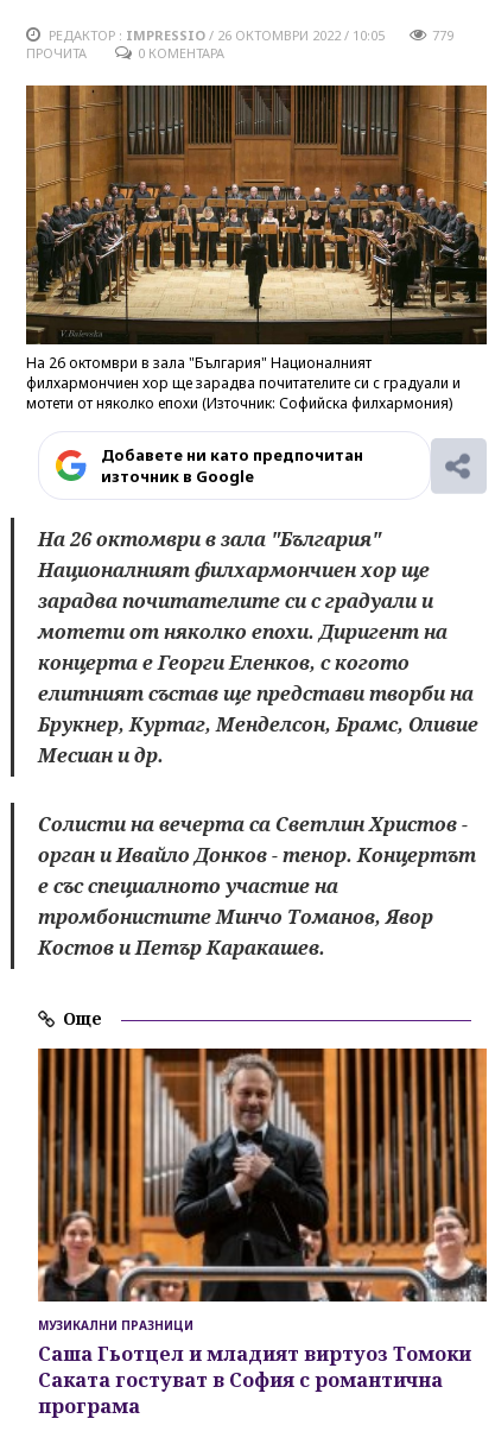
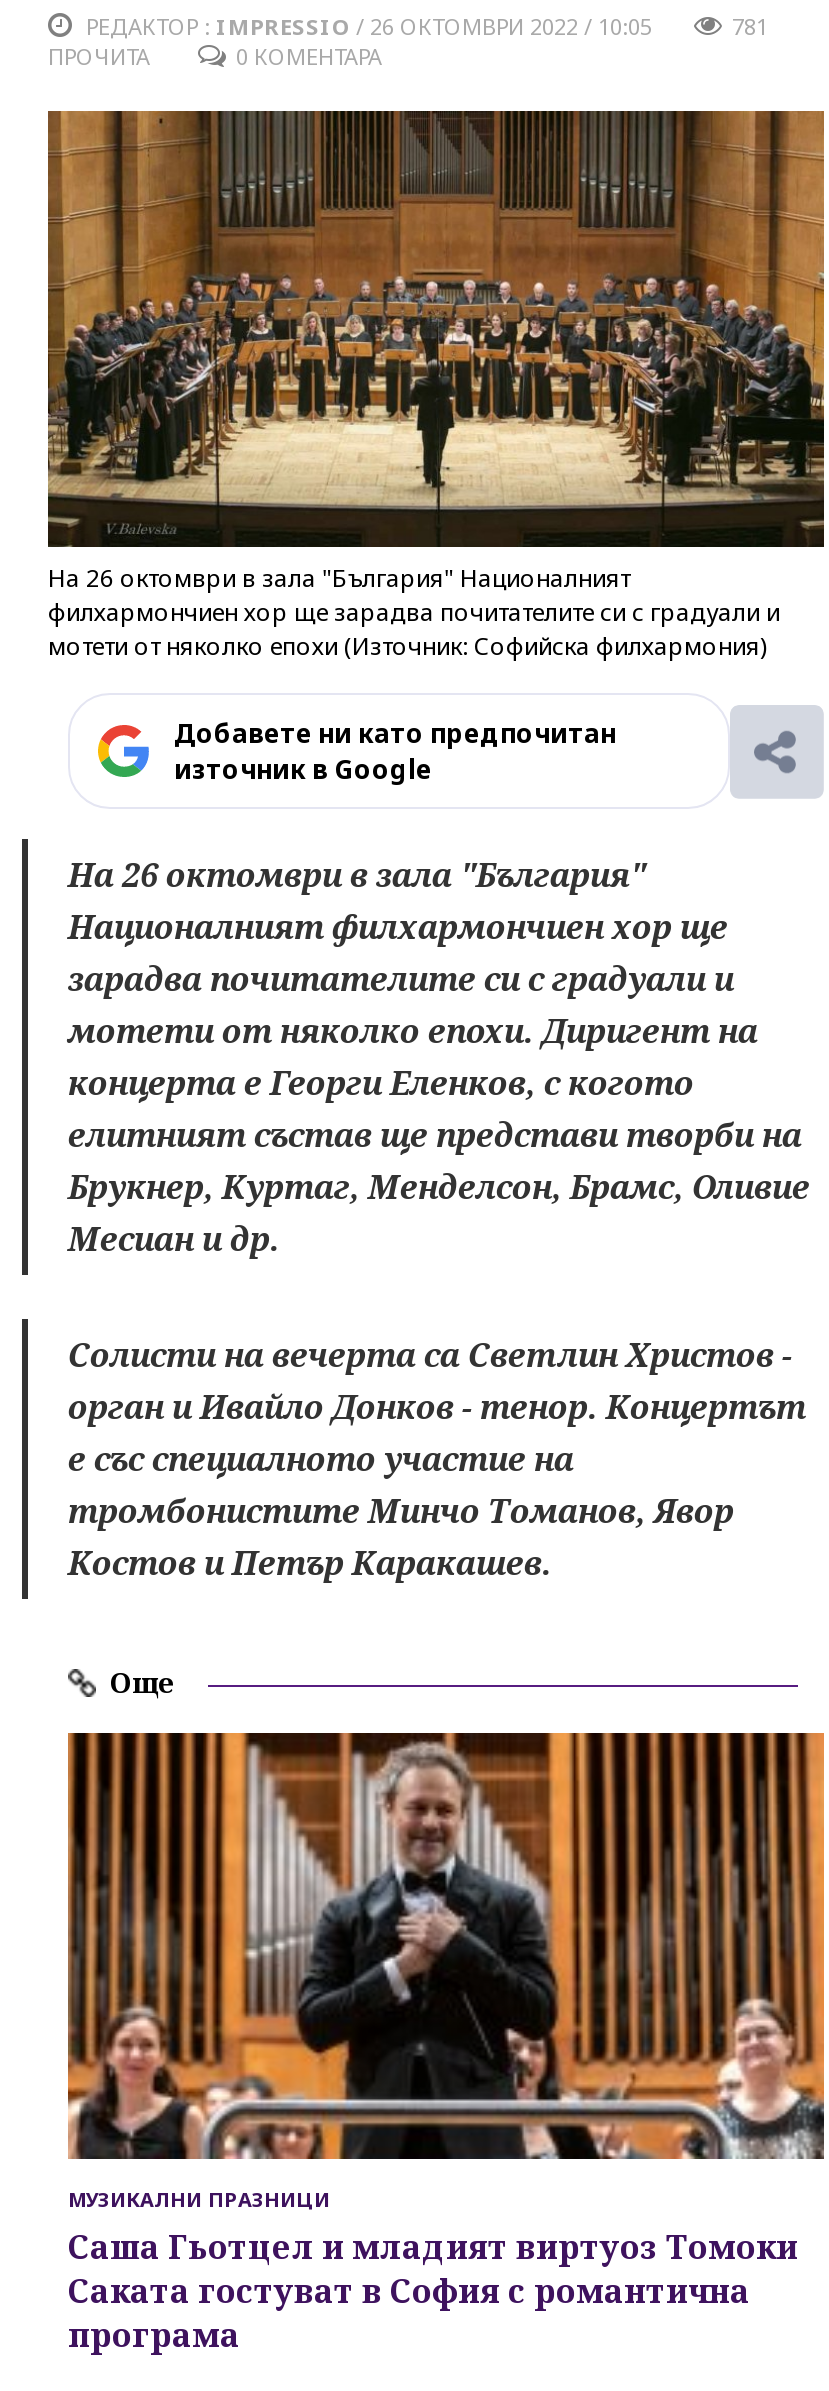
- 779
+ 781
